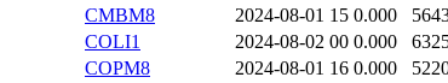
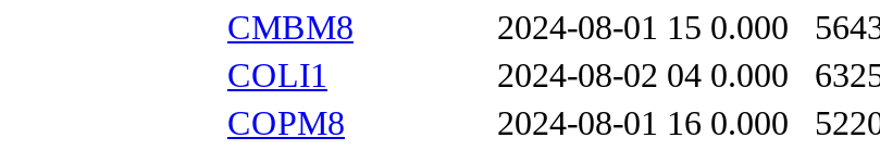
- 2024-08-02 00 0.000
+ 2024-08-02 04 0.000
